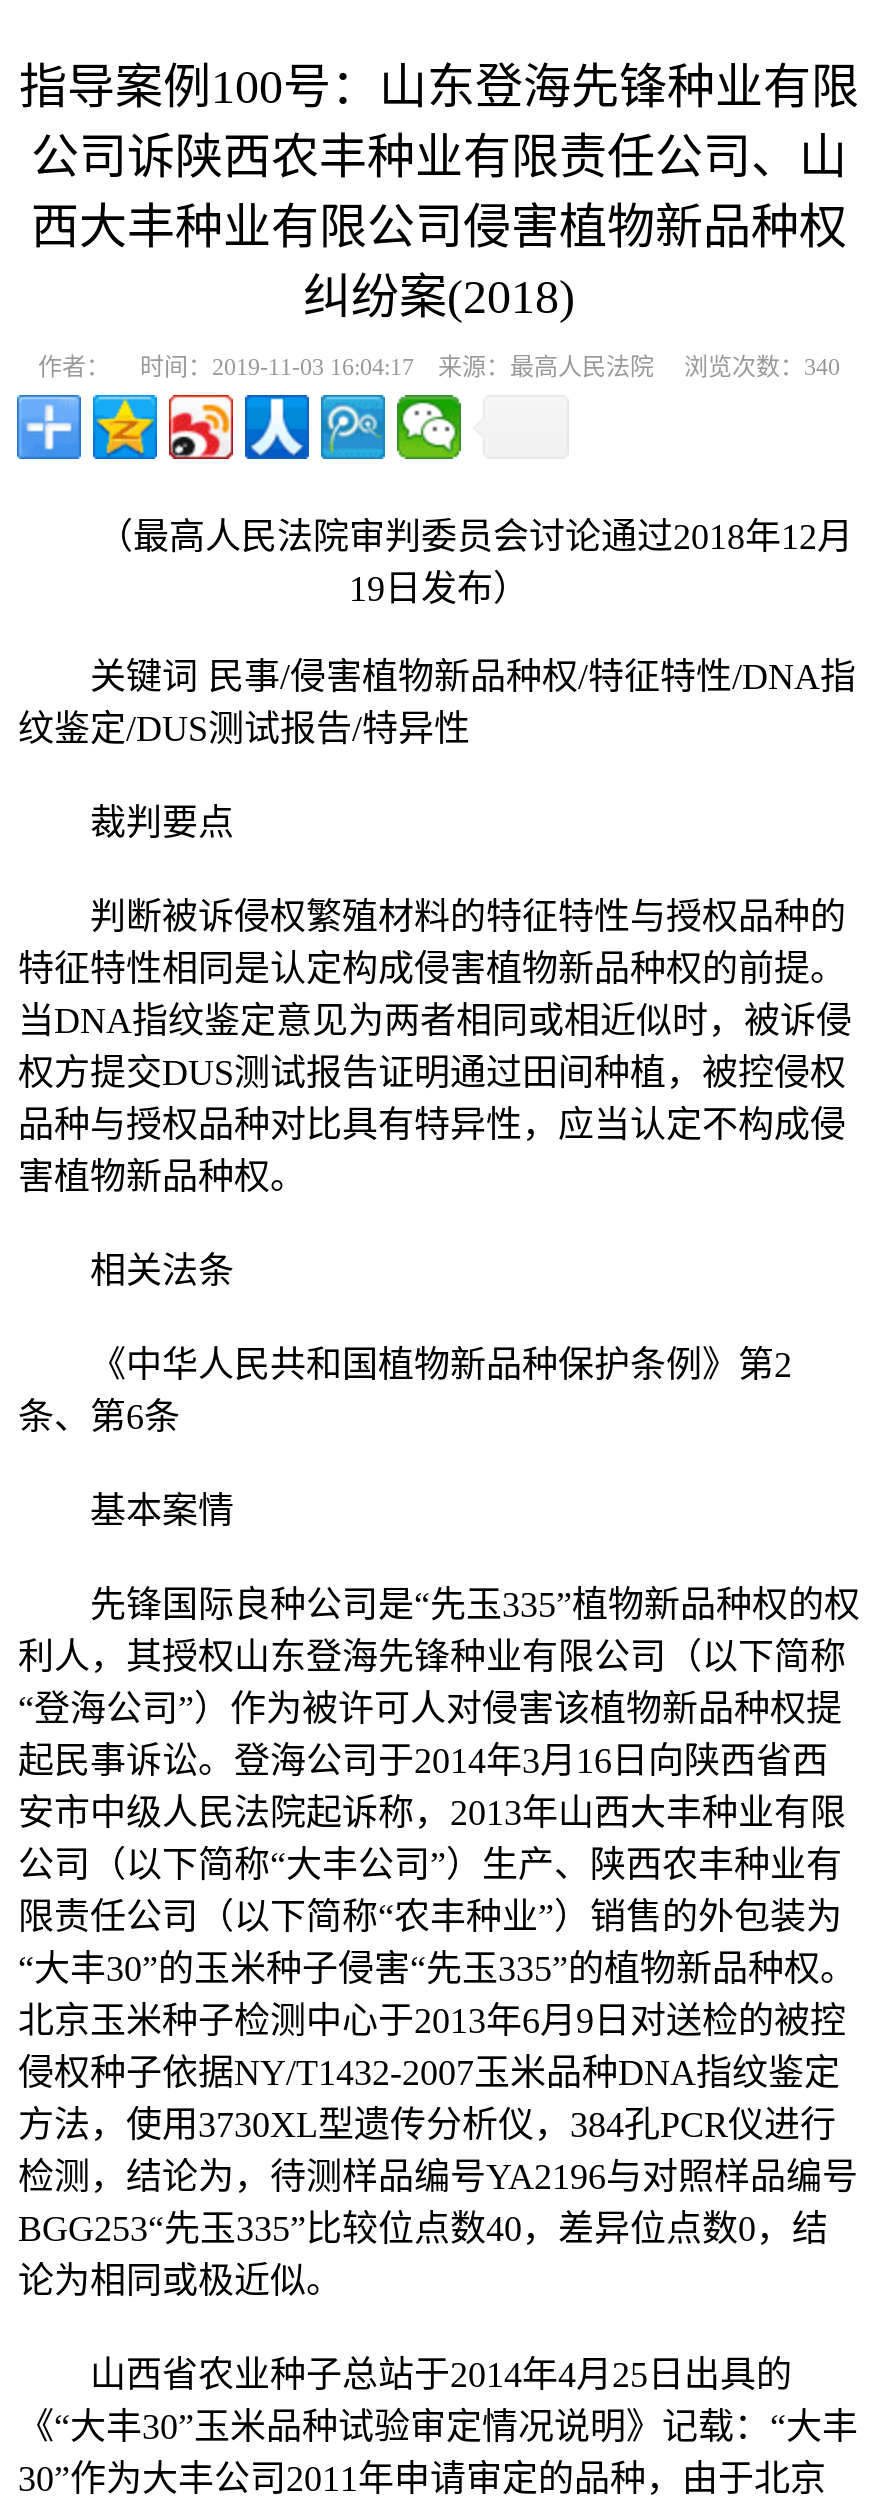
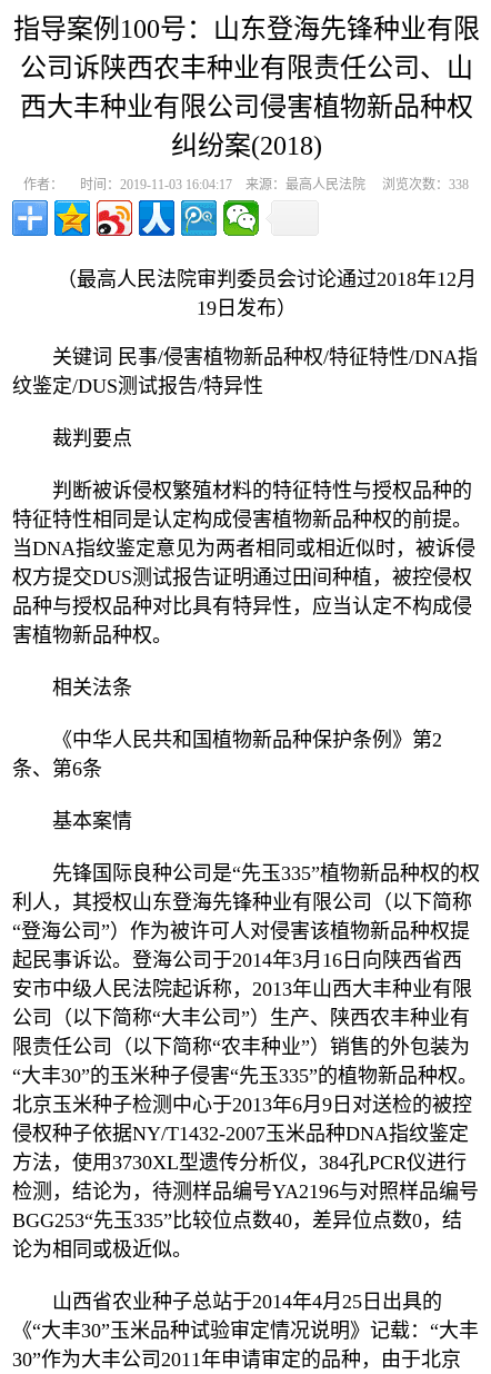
- 作者： 时间：2019-11-03 16:04:17 来源：最高人民法院 浏览次数：340
+ 作者： 时间：2019-11-03 16:04:17 来源：最高人民法院 浏览次数：338
